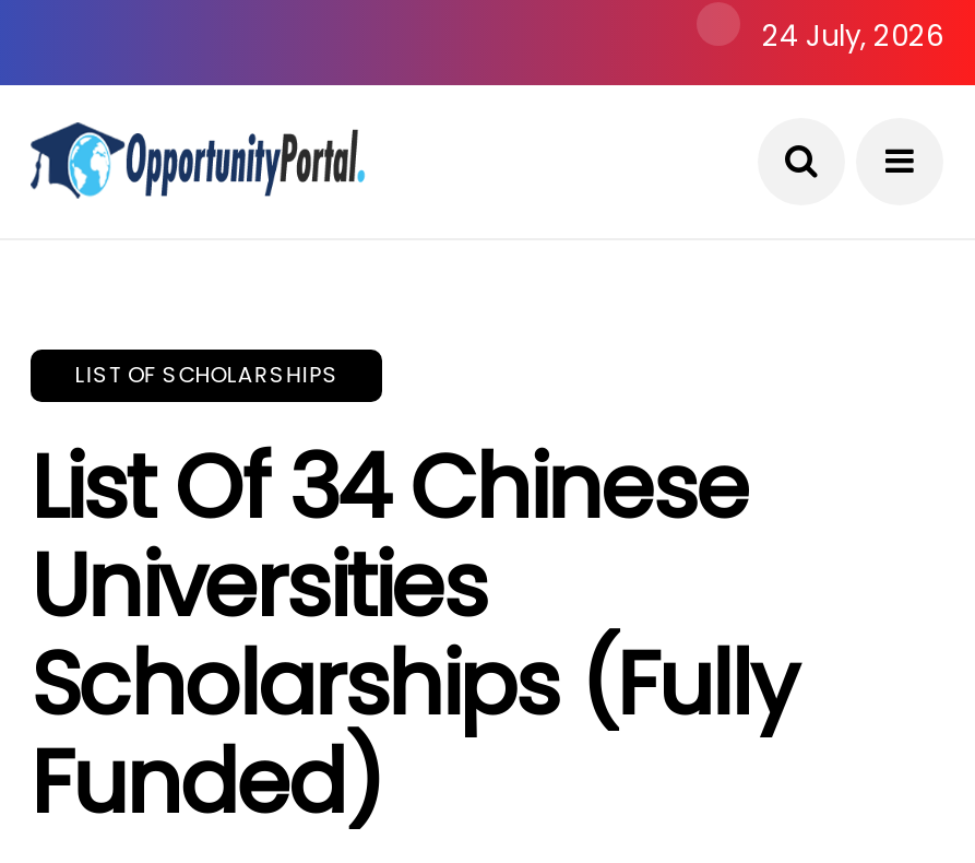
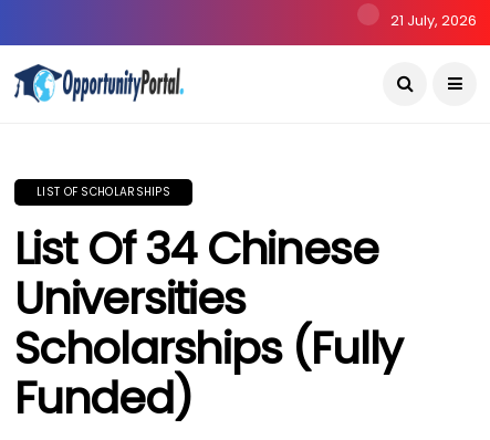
- 24 July, 2026
+ 21 July, 2026
